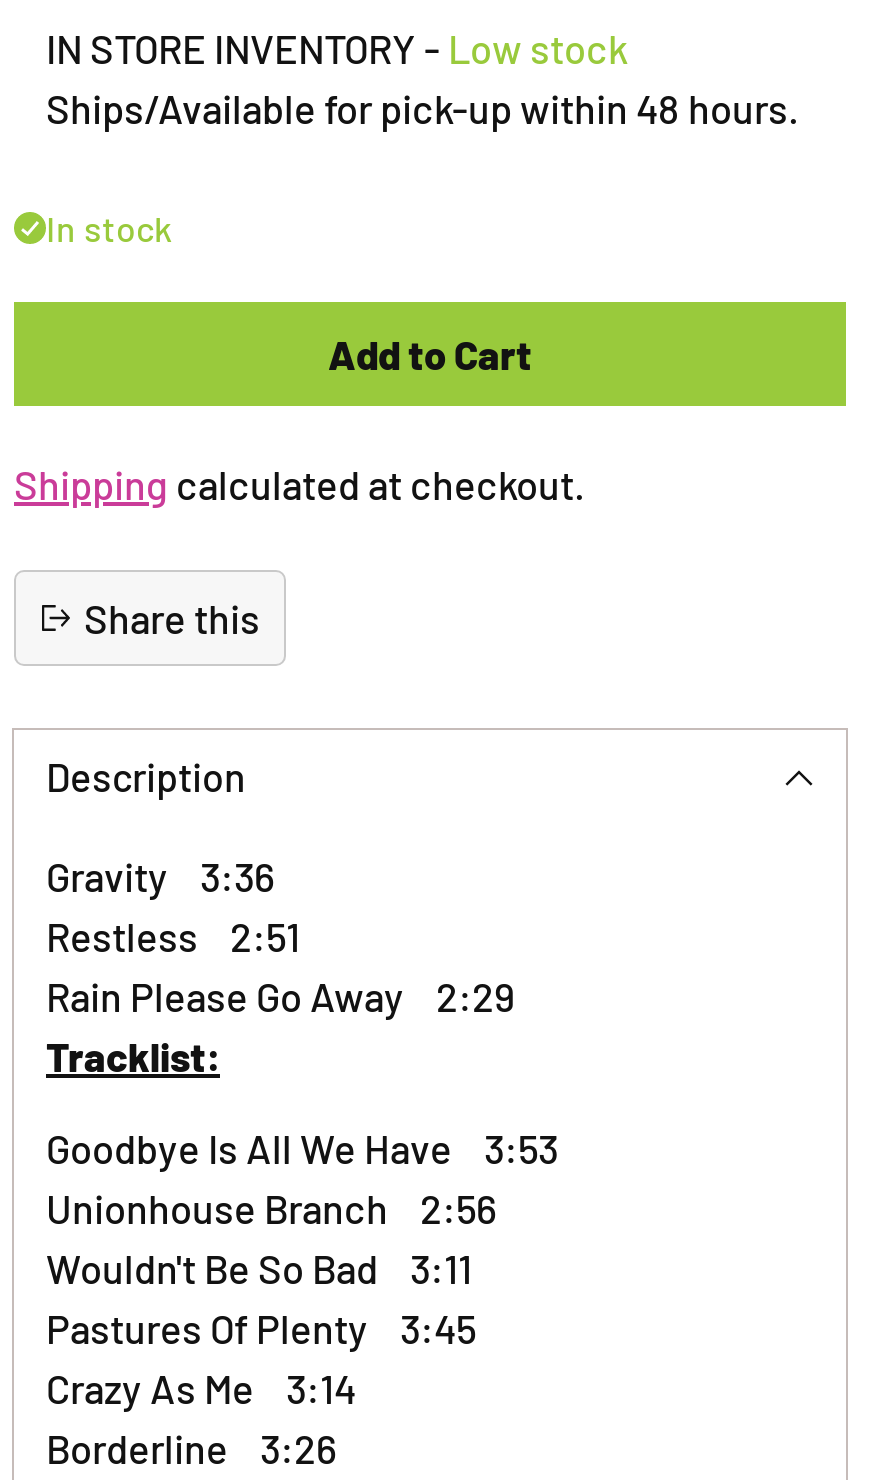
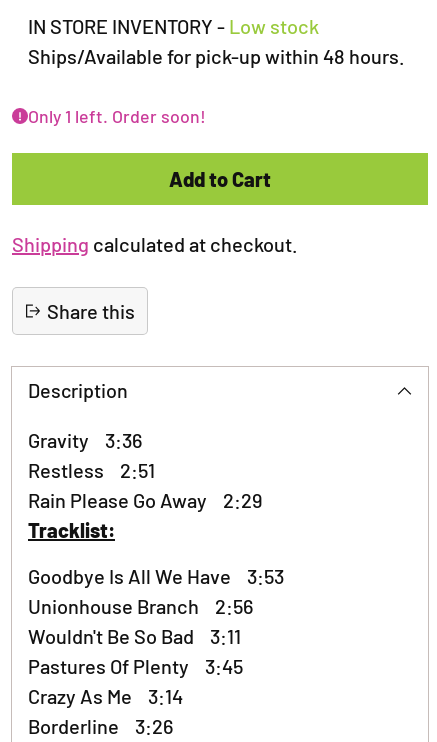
- In stock
+ Only 1 left. Order soon!
